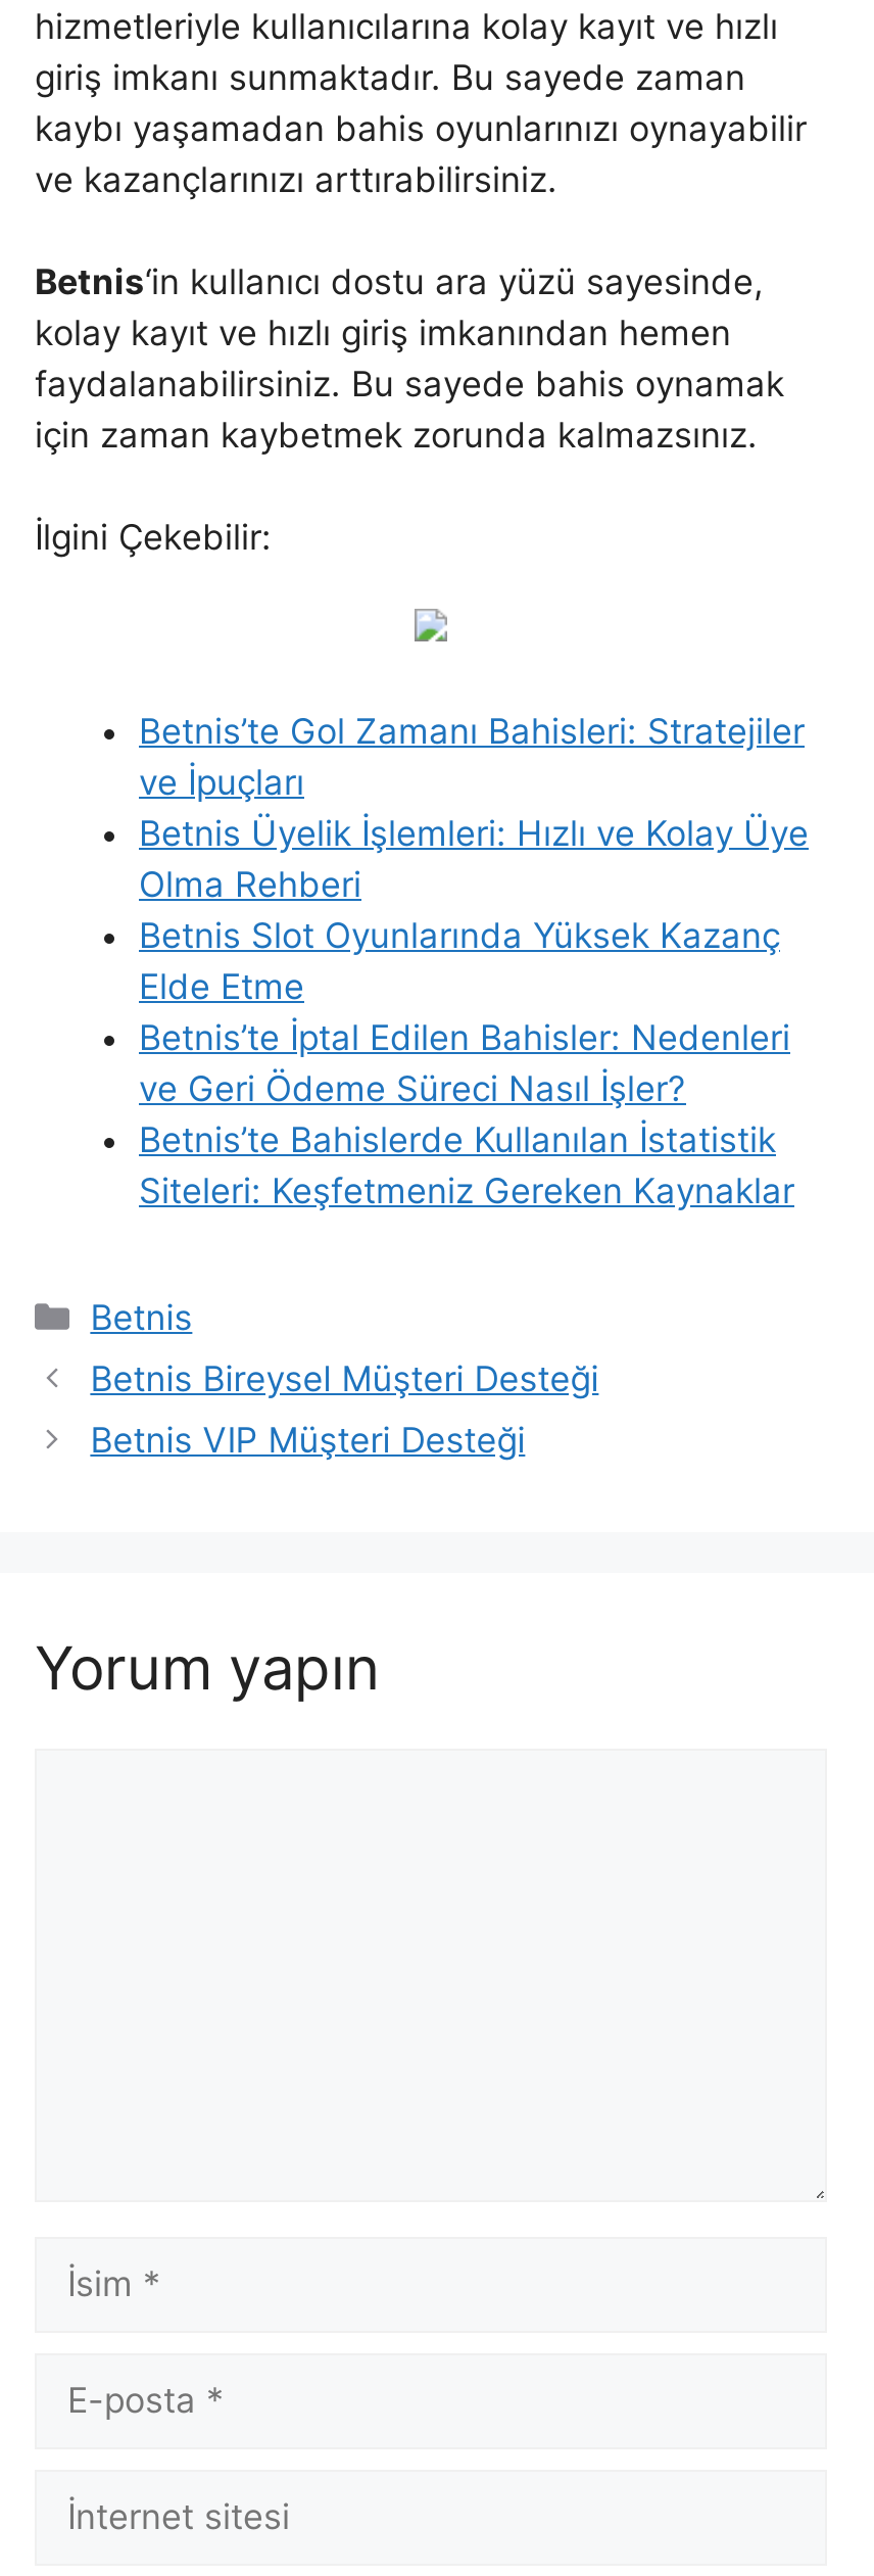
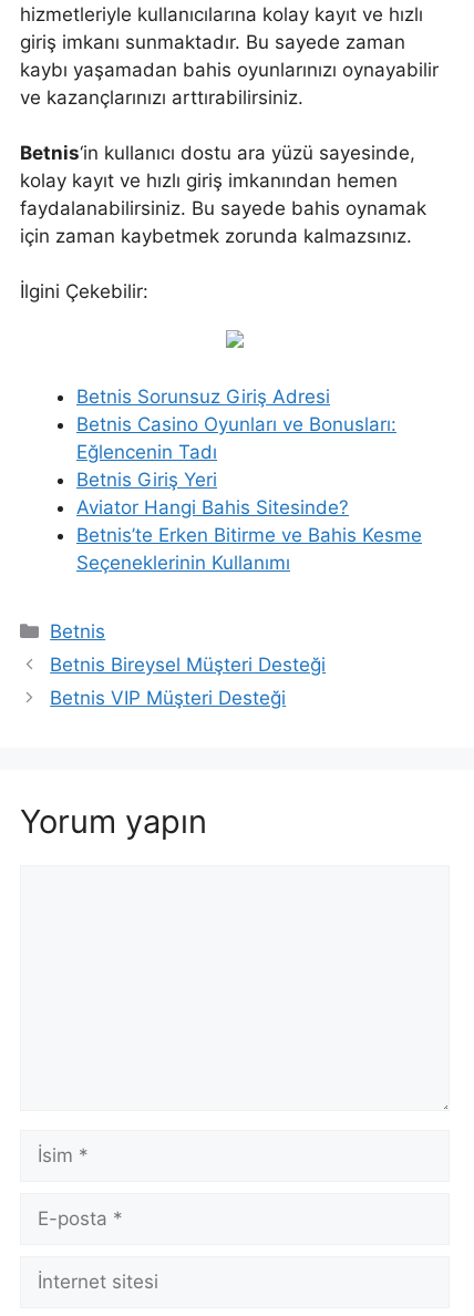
- Betnis’te Gol Zamanı Bahisleri: Stratejiler
- ve İpuçları
- Betnis Üyelik İşlemleri: Hızlı ve Kolay Üye
- Olma Rehberi
- Betnis Slot Oyunlarında Yüksek Kazanç
- Elde Etme
- Betnis’te İptal Edilen Bahisler: Nedenleri
- ve Geri Ödeme Süreci Nasıl İşler?
- Betnis’te Bahislerde Kullanılan İstatistik
- Siteleri: Keşfetmeniz Gereken Kaynaklar
+ Betnis Sorunsuz Giriş Adresi
+ Betnis Casino Oyunları ve Bonusları:
+ Eğlencenin Tadı
+ Betnis Giriş Yeri
+ Aviator Hangi Bahis Sitesinde?
+ Betnis’te Erken Bitirme ve Bahis Kesme
+ Seçeneklerinin Kullanımı
